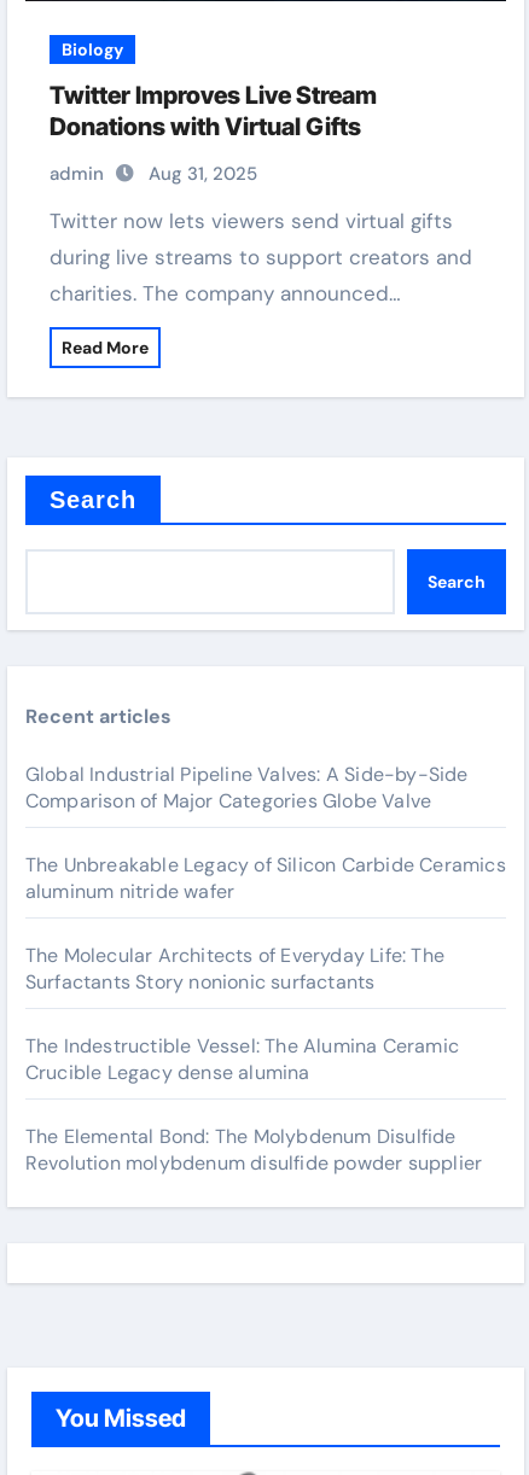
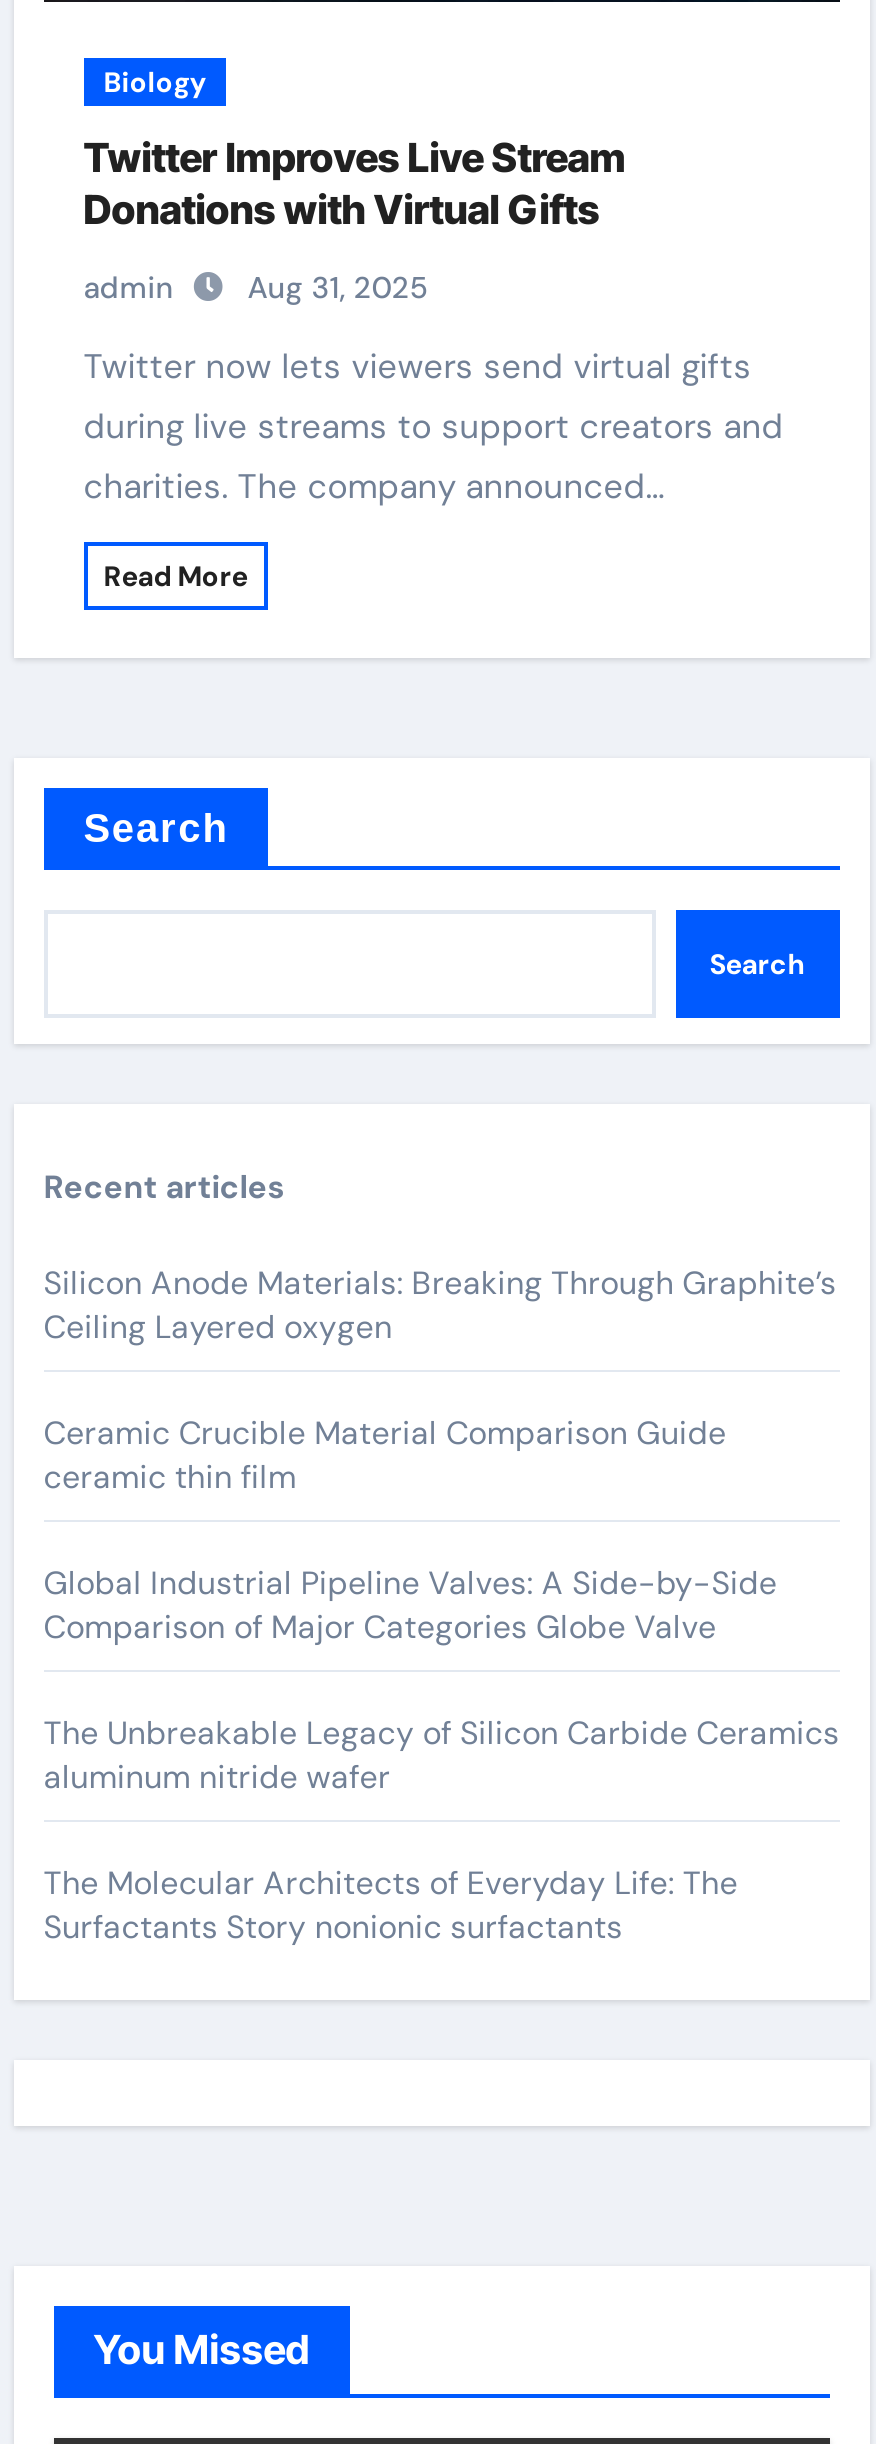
+ Silicon Anode Materials: Breaking Through Graphite’s
+ Ceiling Layered oxygen
+ Ceramic Crucible Material Comparison Guide
+ ceramic thin film

moved down: Global Industrial Pipeline Valves: A Side-by-Side | Comparison of Major Categories Globe Valve | The Unbreakable Legacy of Silicon Carbide Ceramics | aluminum nitride wafer | The Molecular Architects of Everyday Life: The | Surfactants Story nonionic surfactants

- The Indestructible Vessel: The Alumina Ceramic
- Crucible Legacy dense alumina
- The Elemental Bond: The Molybdenum Disulfide
- Revolution molybdenum disulfide powder supplier
